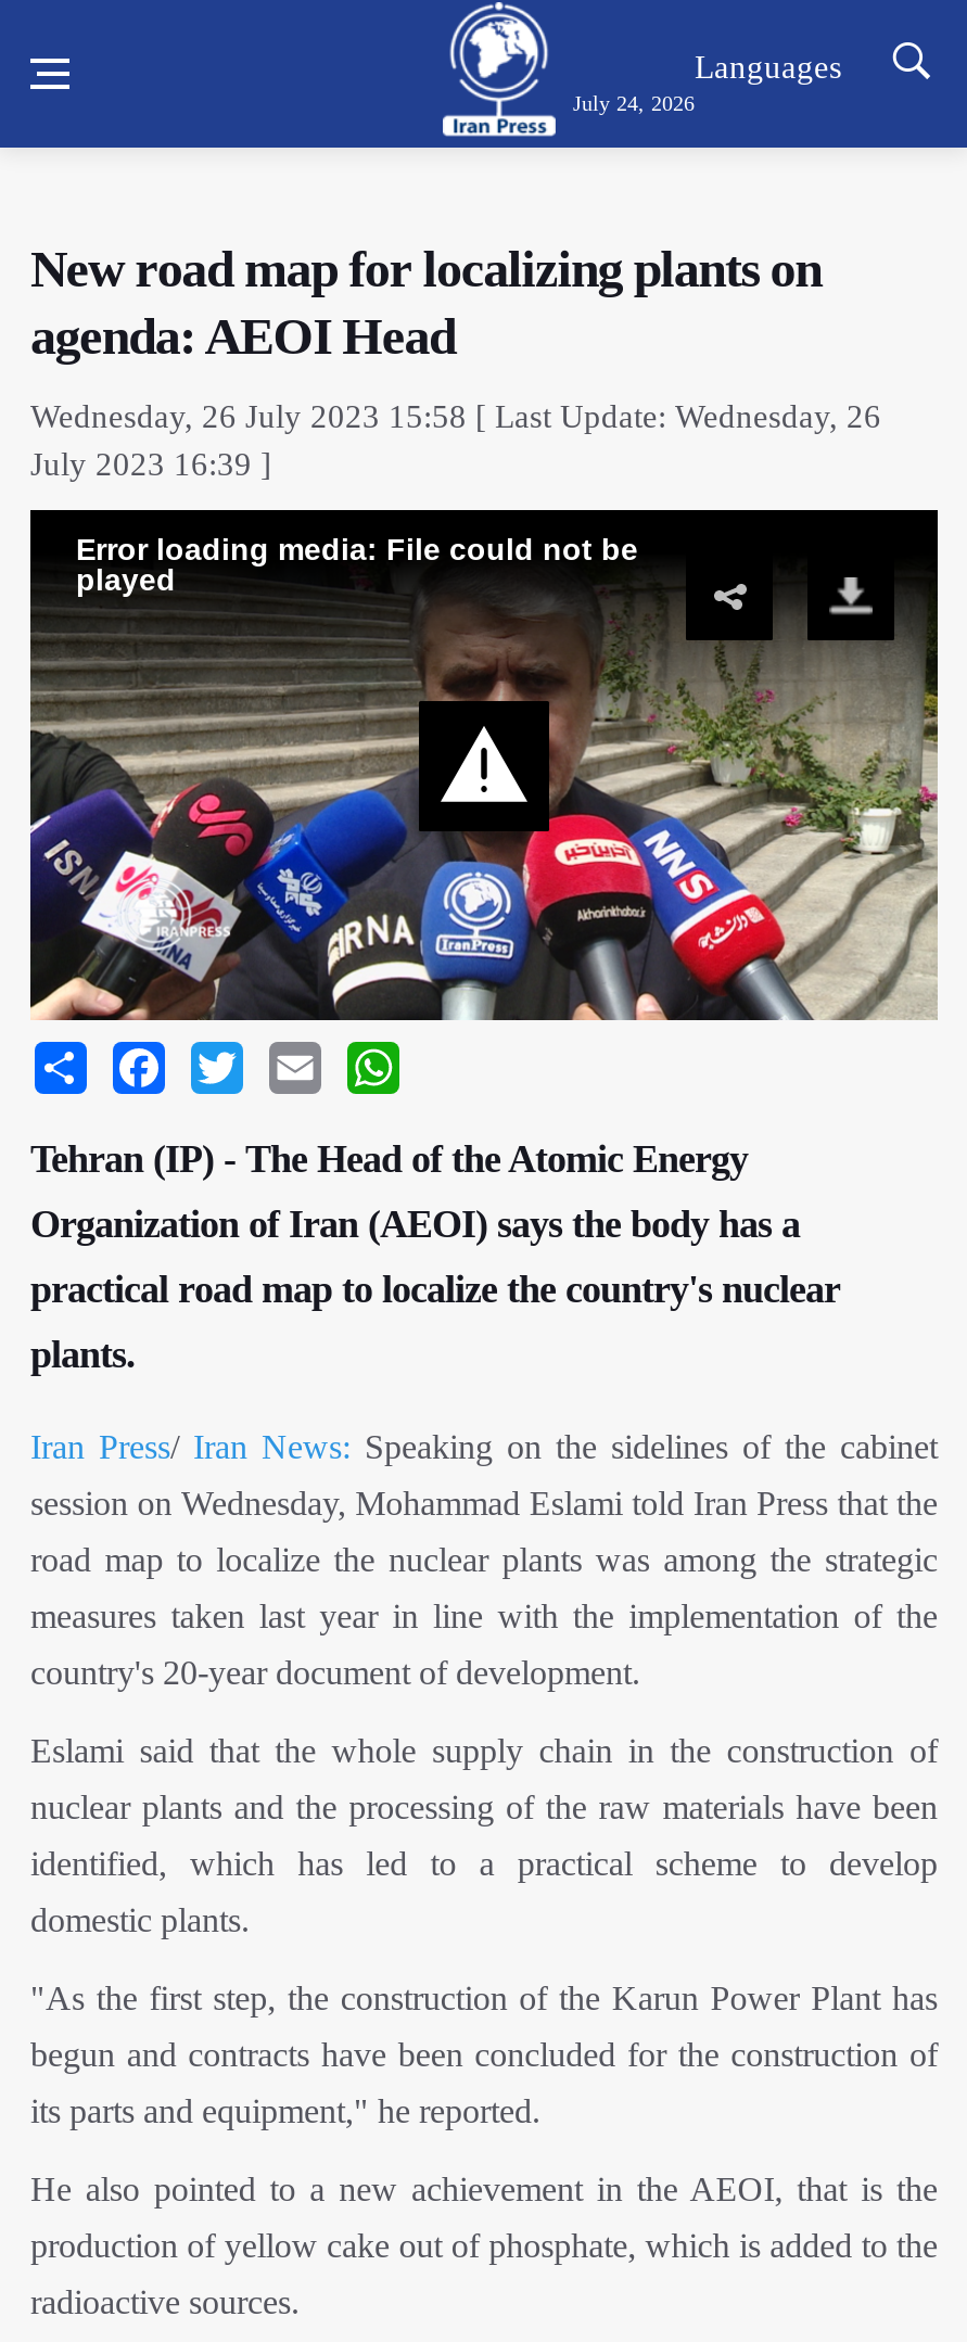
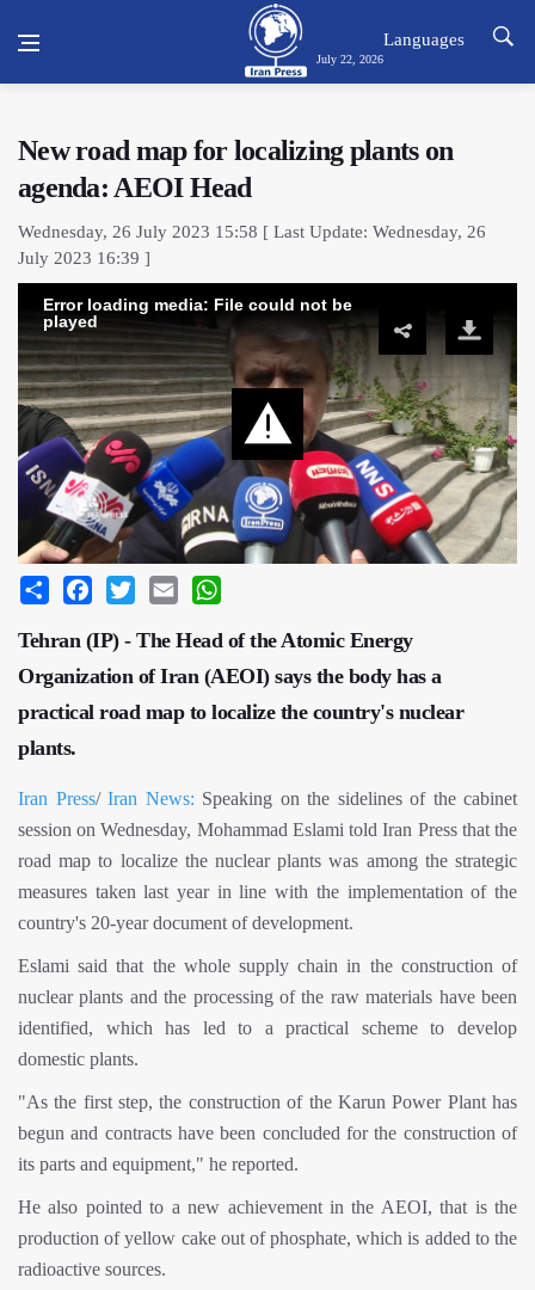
- July 24, 2026
+ July 22, 2026
